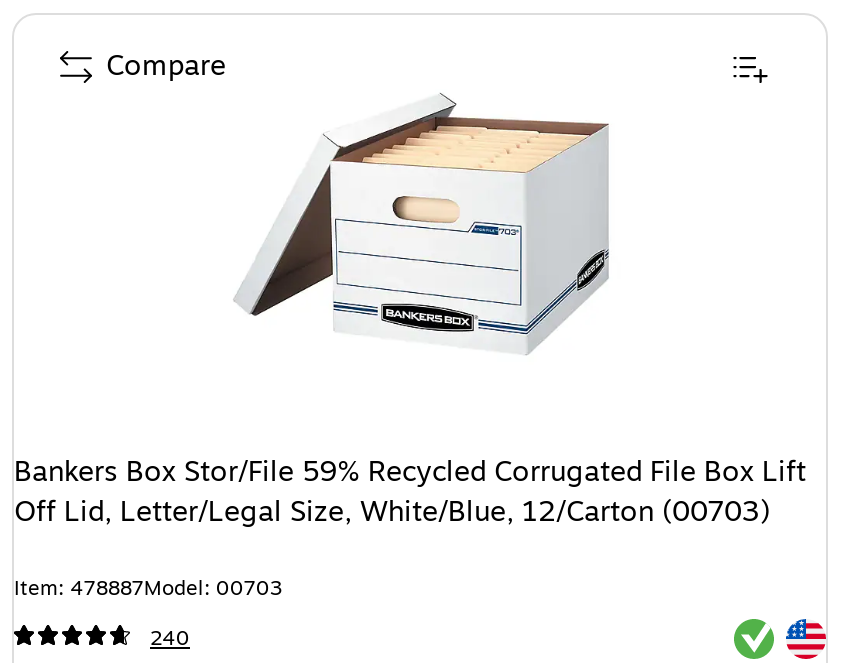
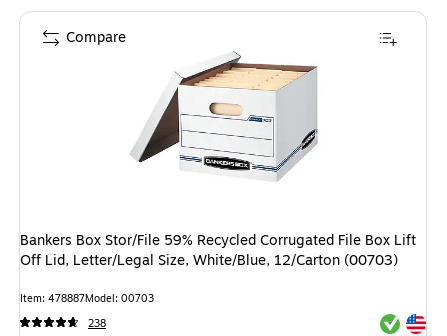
- 240
+ 238
